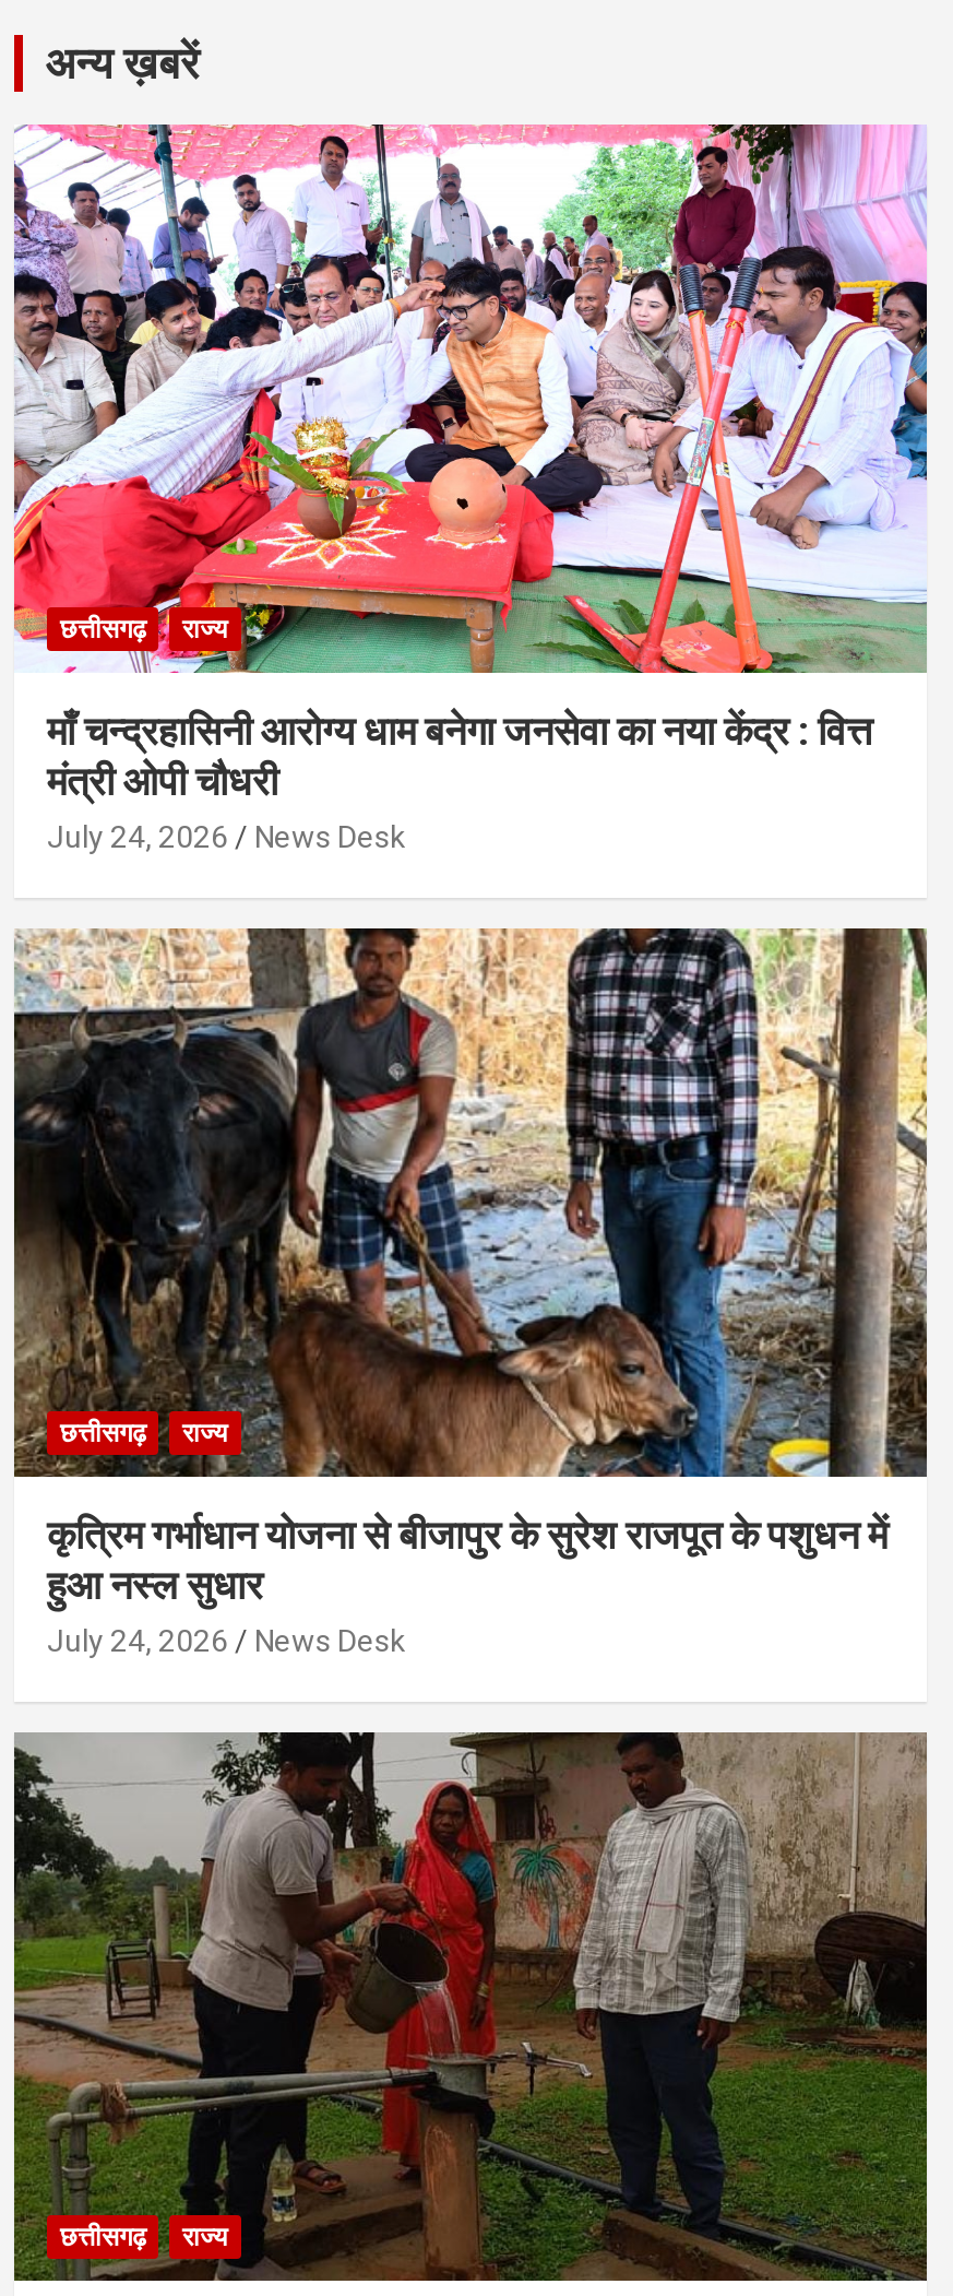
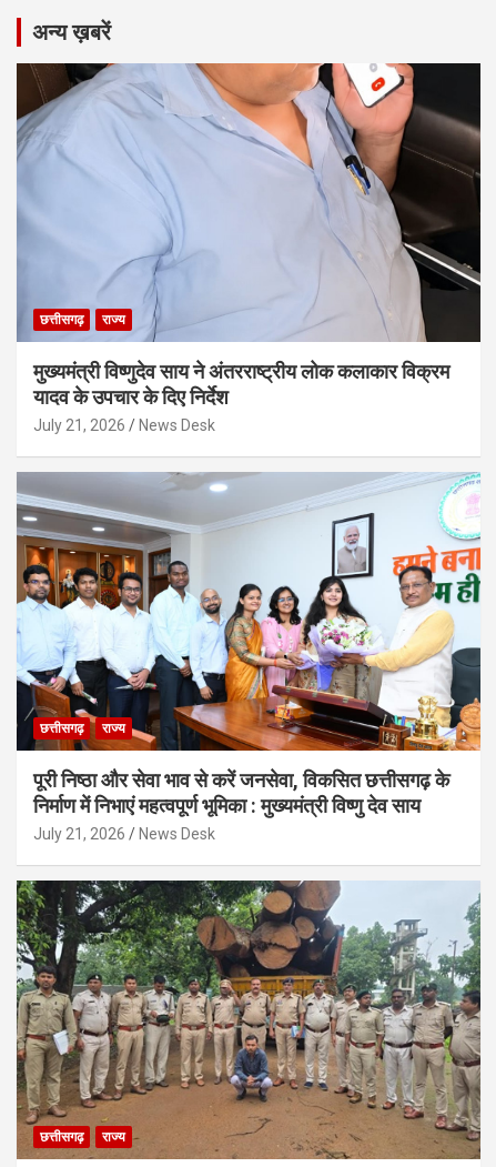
- [image]
- माँ चन्द्रहासिनी आरोग्य धाम बनेगा जनसेवा का नया केंद्र : वित्त
- मंत्री ओपी चौधरी
- July 24, 2026
+ [image]
+ मुख्यमंत्री विष्णुदेव साय ने अंतरराष्ट्रीय लोक कलाकार विक्रम
+ यादव के उपचार के दिए निर्देश
+ July 21, 2026

- [image]
- कृत्रिम गर्भाधान योजना से बीजापुर के सुरेश राजपूत के पशुधन में
- हुआ नस्ल सुधार
- July 24, 2026
+ [image]
+ पूरी निष्ठा और सेवा भाव से करें जनसेवा, विकसित छत्तीसगढ़ के
+ निर्माण में निभाएं महत्वपूर्ण भूमिका : मुख्यमंत्री विष्णु देव साय
+ July 21, 2026

- [image]
+ [image]
